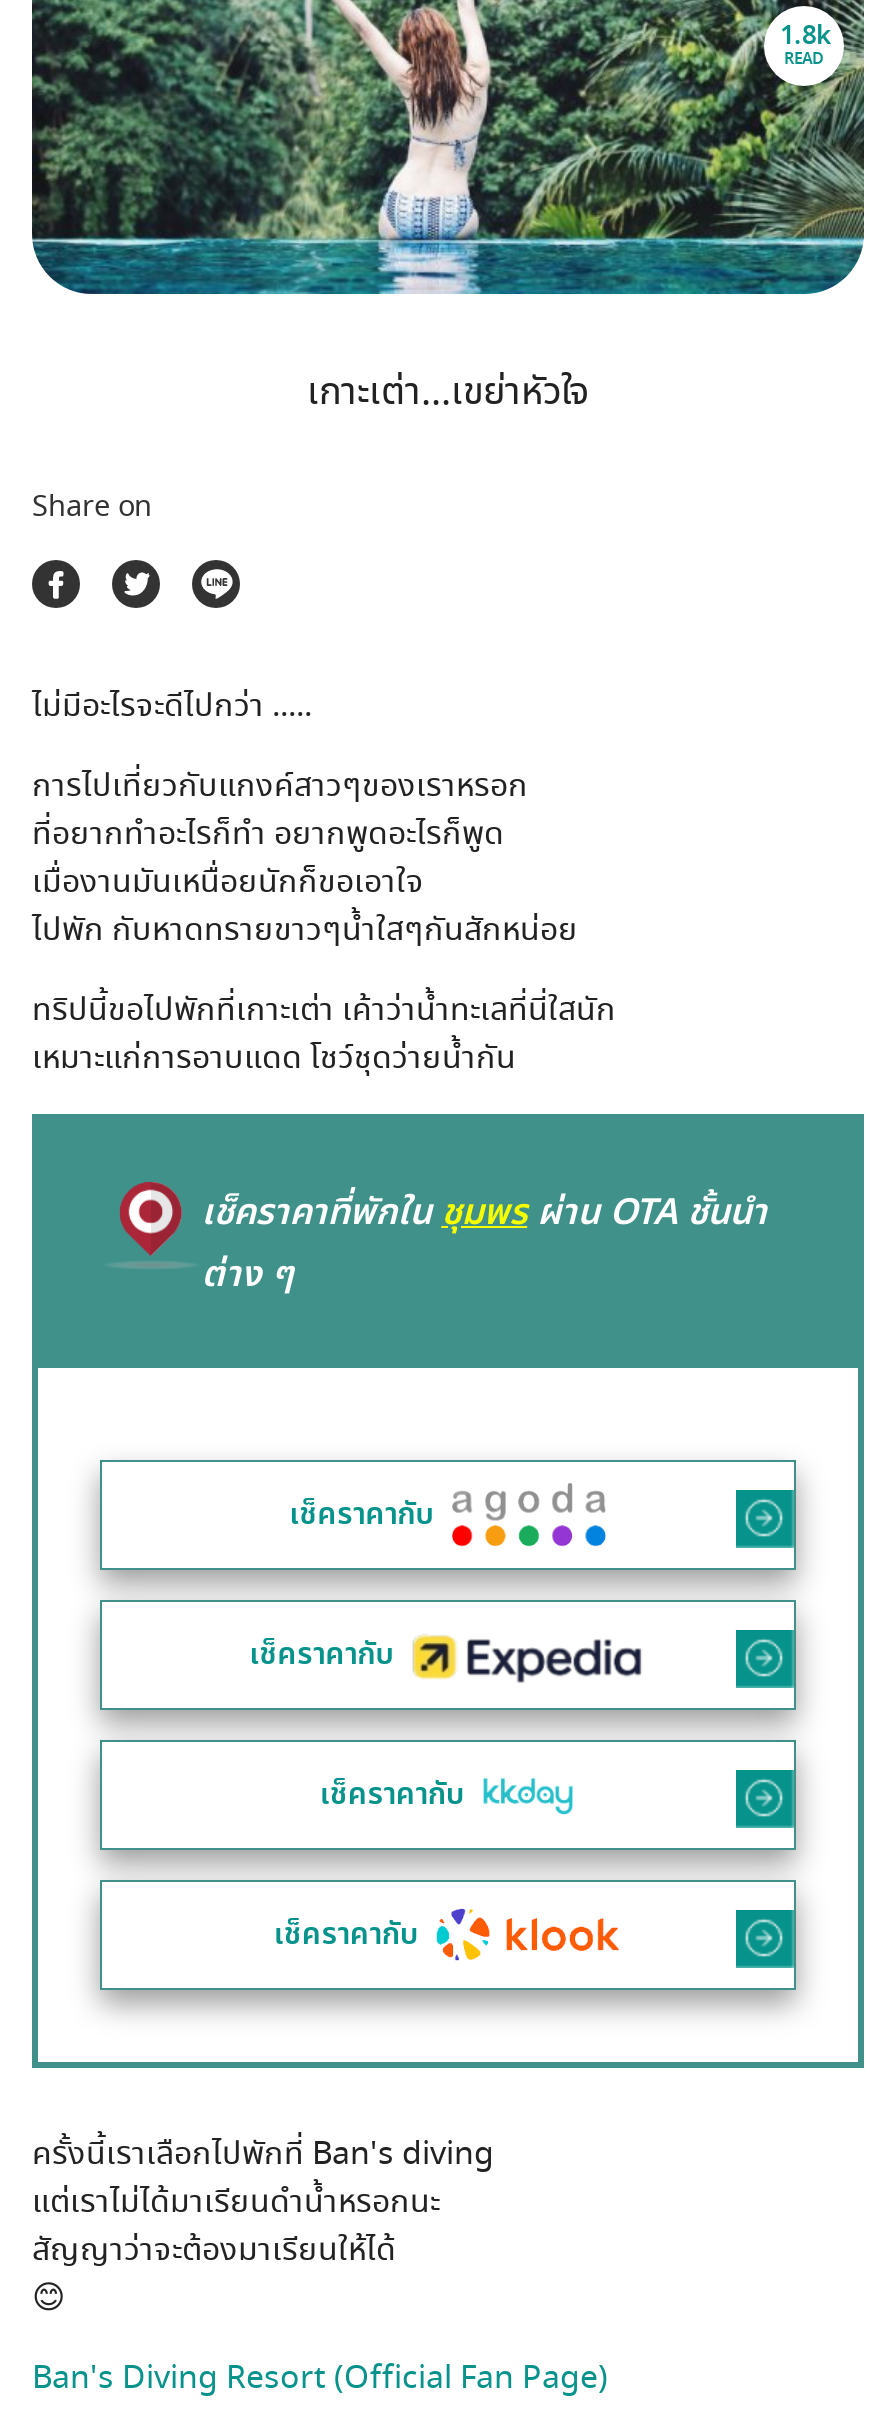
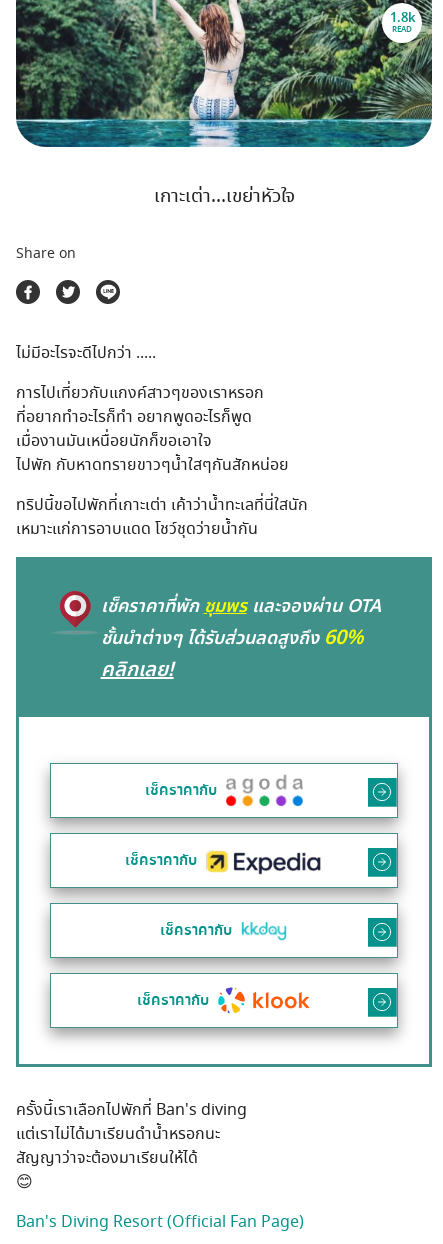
- เช็คราคาที่พักในชุมพรผ่าน OTA ชั้นนำ
- ต่าง ๆ
+ เช็คราคาที่พักชุมพรและจองผ่าน OTA
+ ชั้นนำต่างๆ ได้รับส่วนลดสูงถึง60%
+ คลิกเลย!
